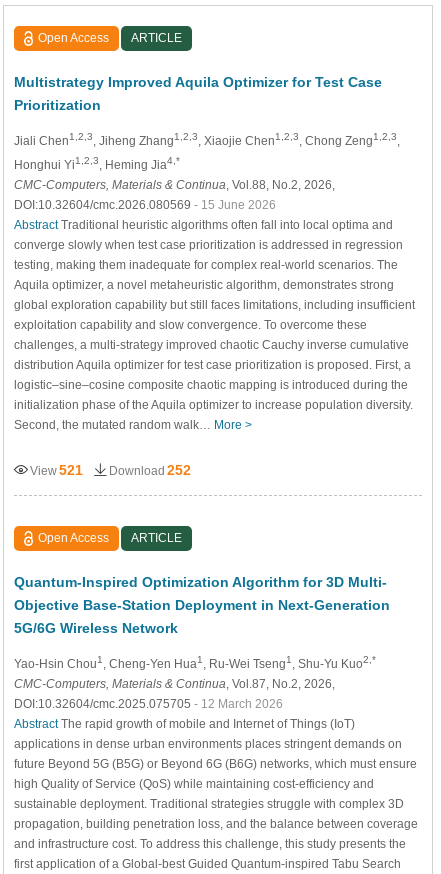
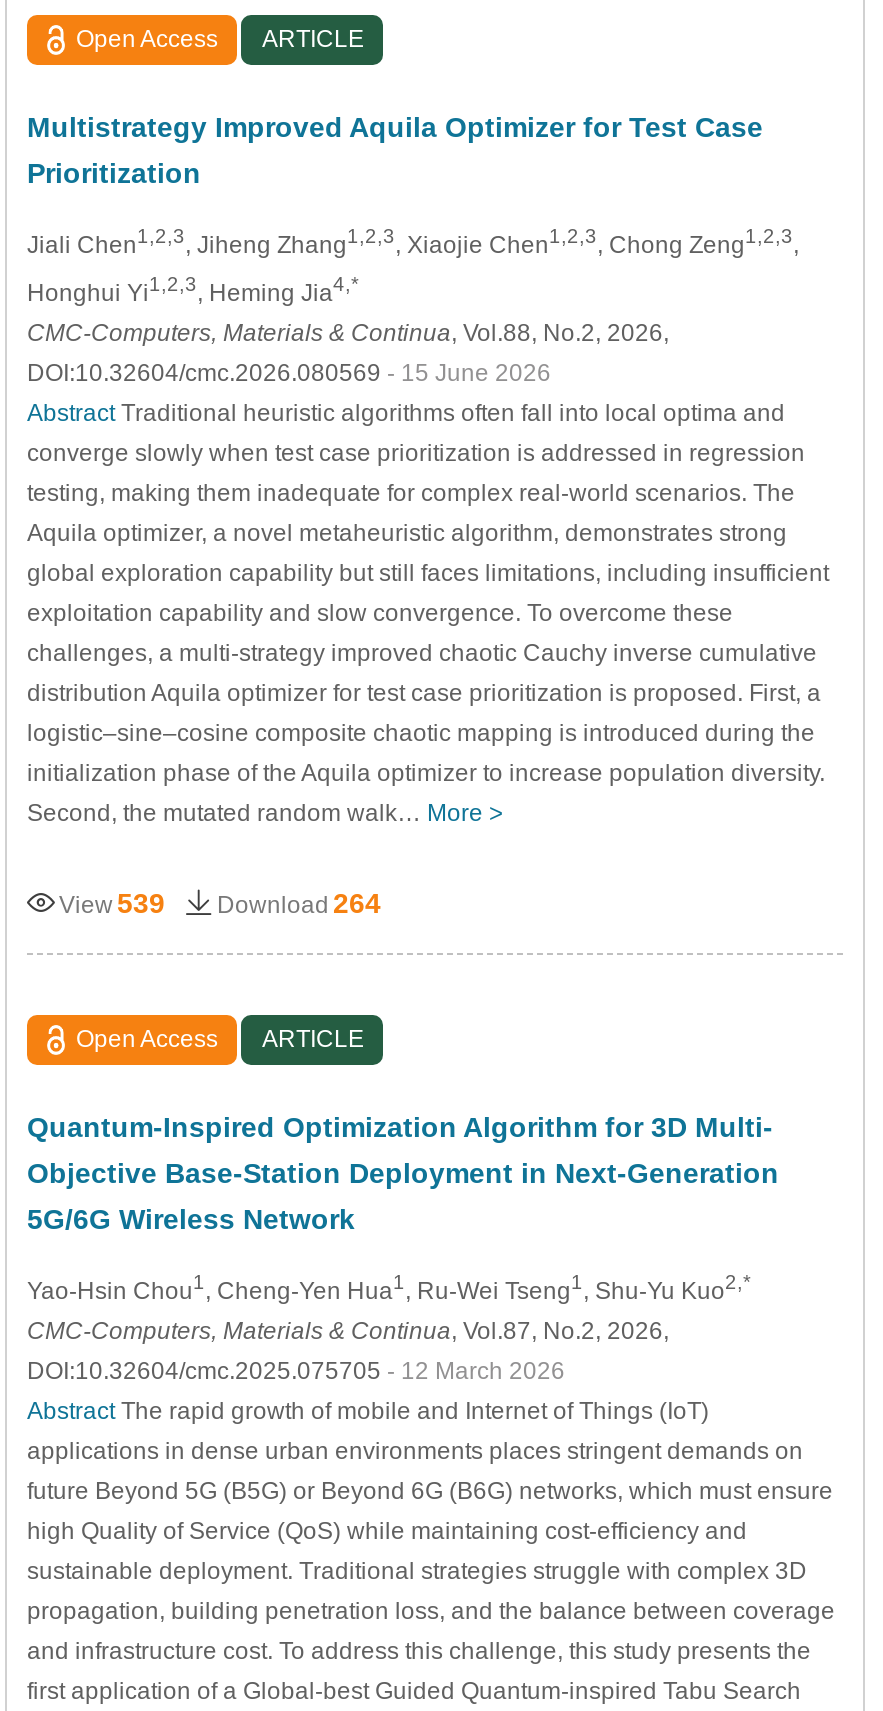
- View 521
+ View 539

- Download 252
+ Download 264
